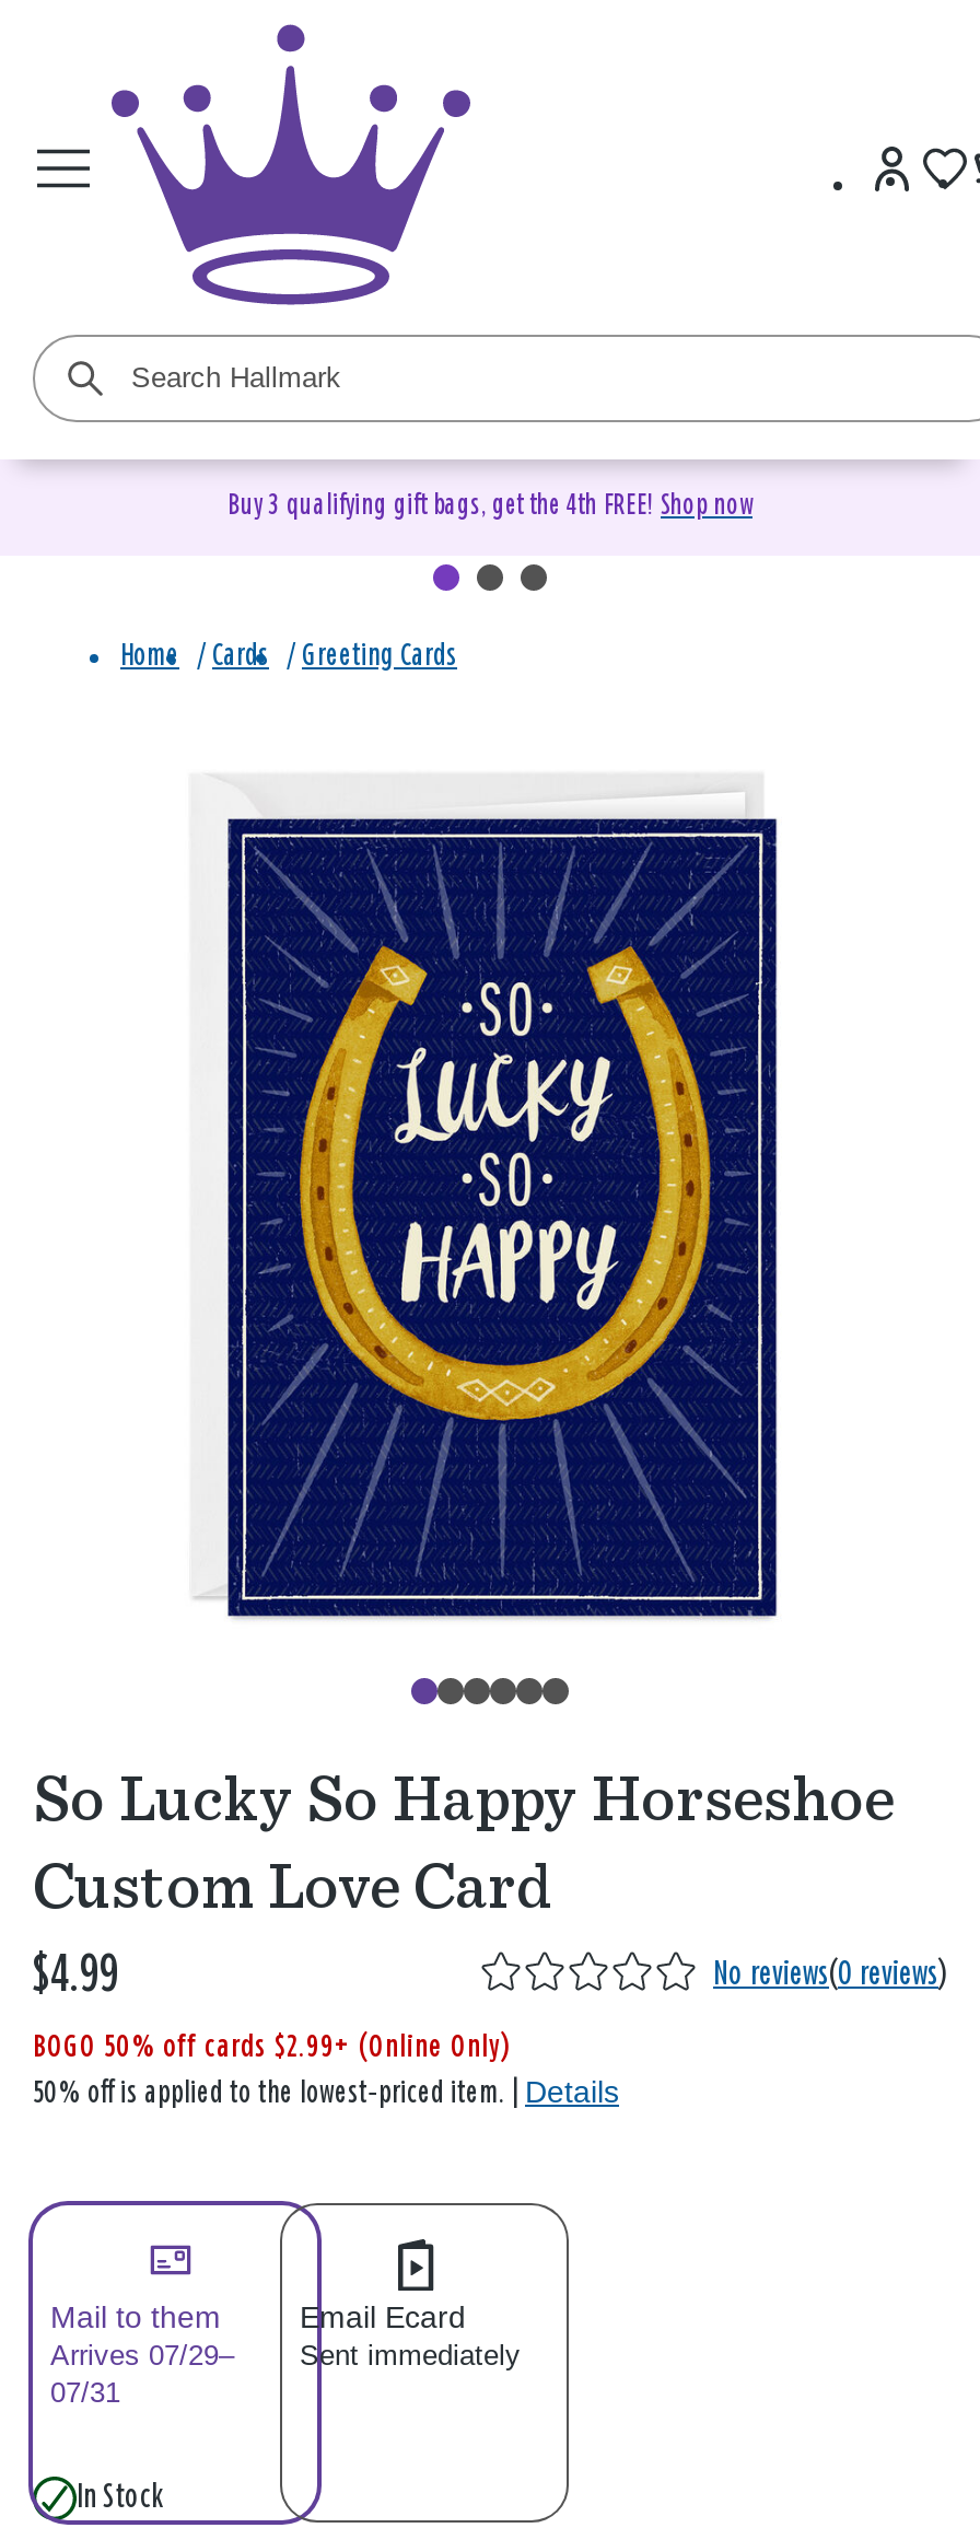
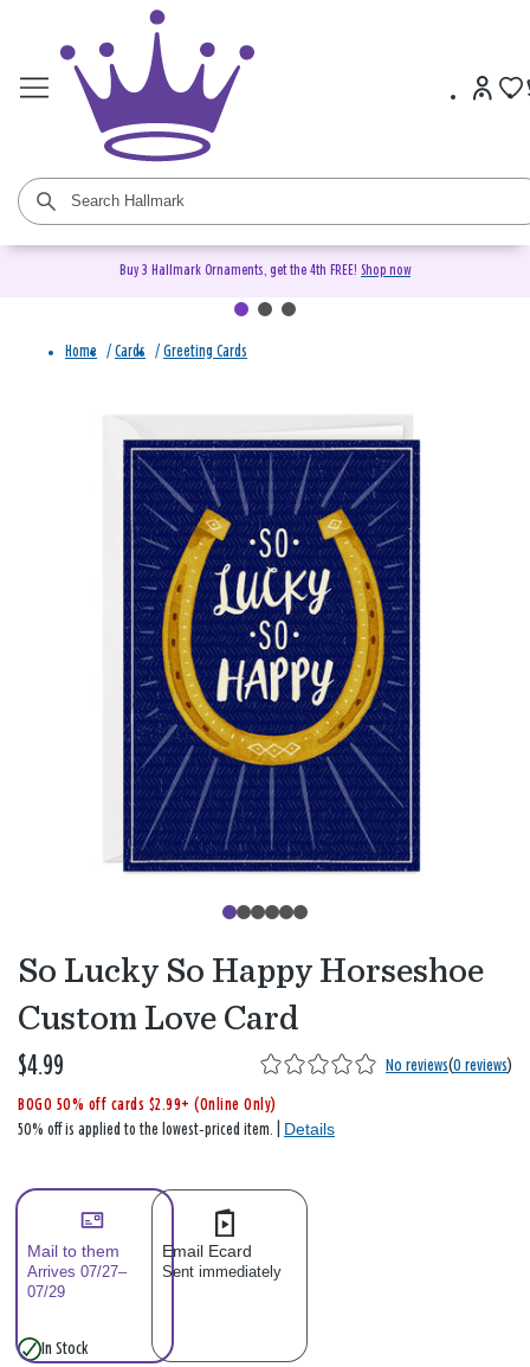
- Buy 3 qualifying gift bags, get the 4th FREE! Shop now
+ Buy 3 Hallmark Ornaments, get the 4th FREE! Shop now

- Arrives 07/29– Sent immediately
+ Arrives 07/27– Sent immediately

- 07/31
+ 07/29
